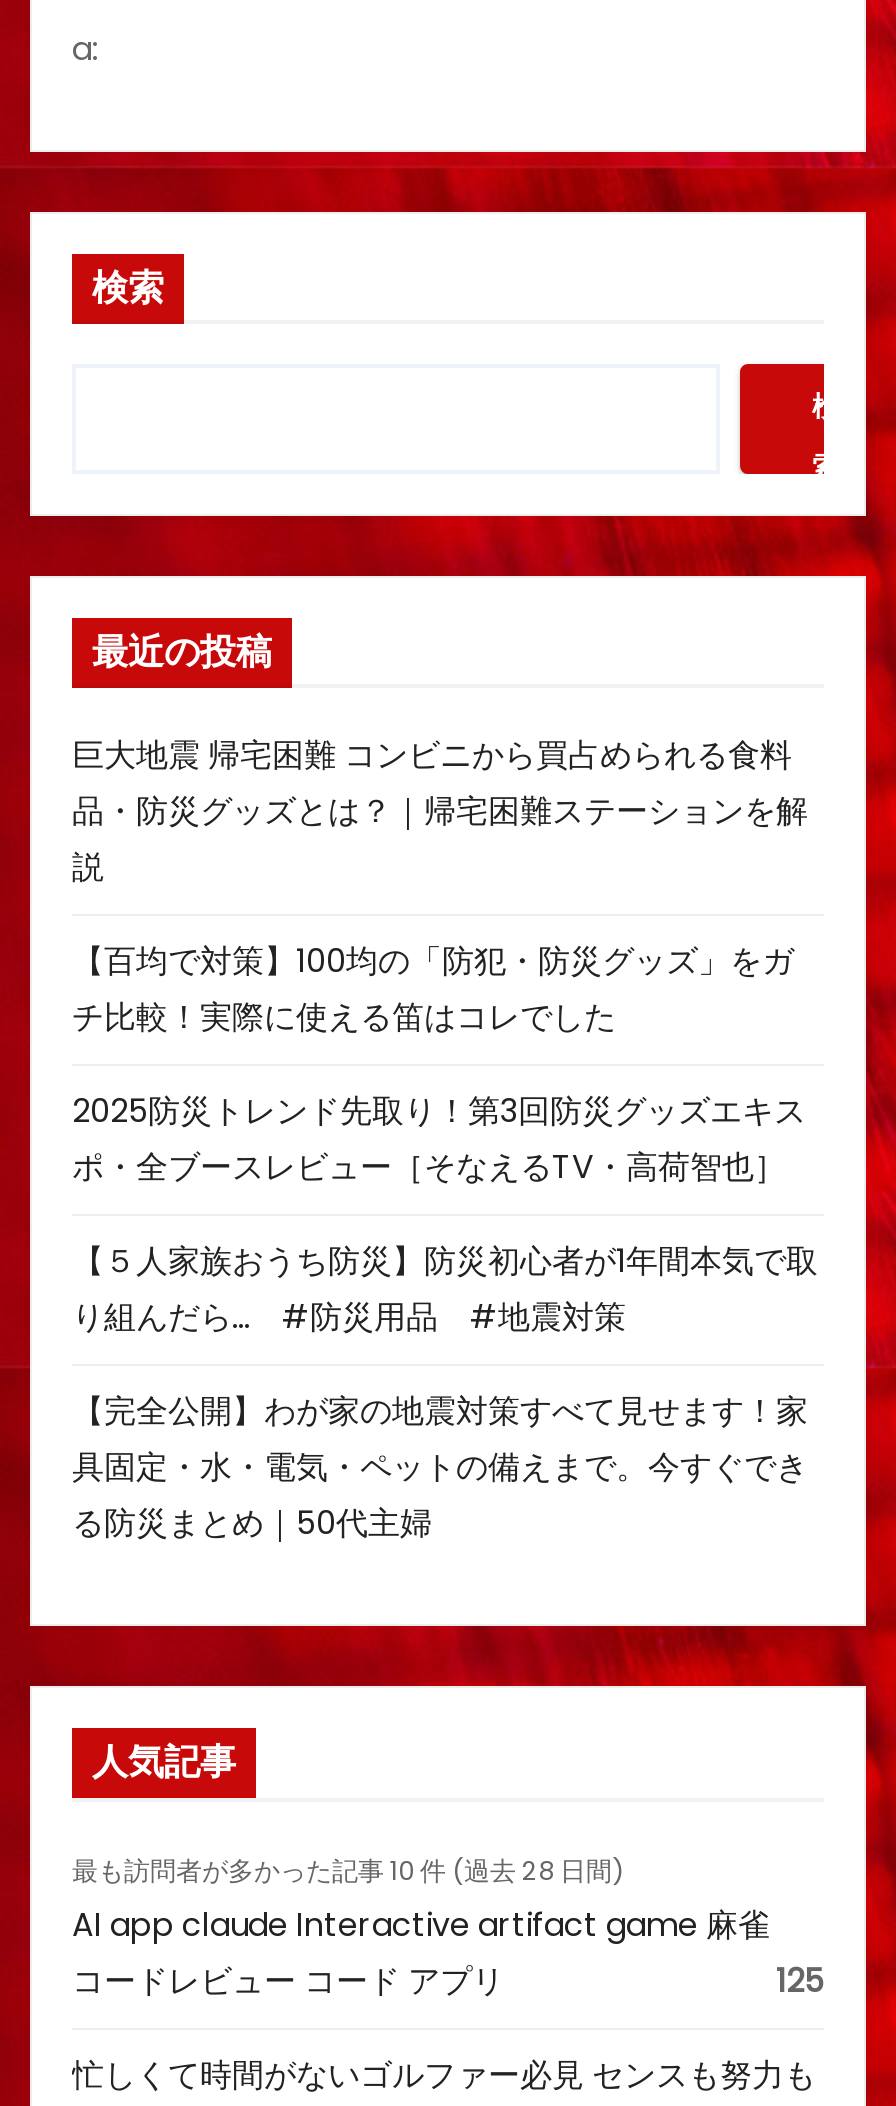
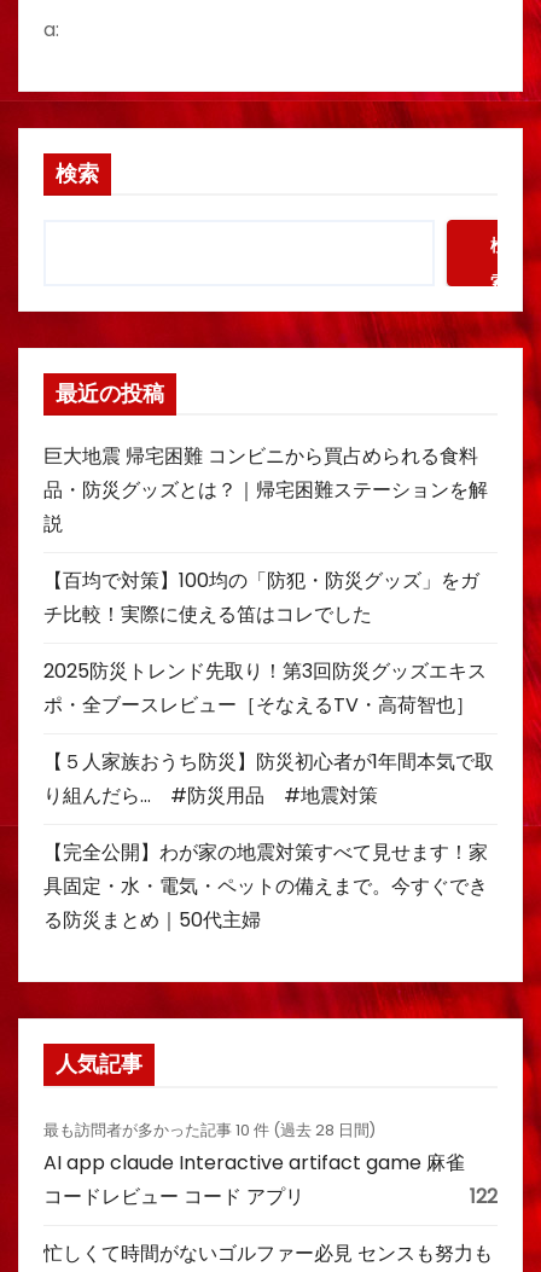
- 125
+ 122
